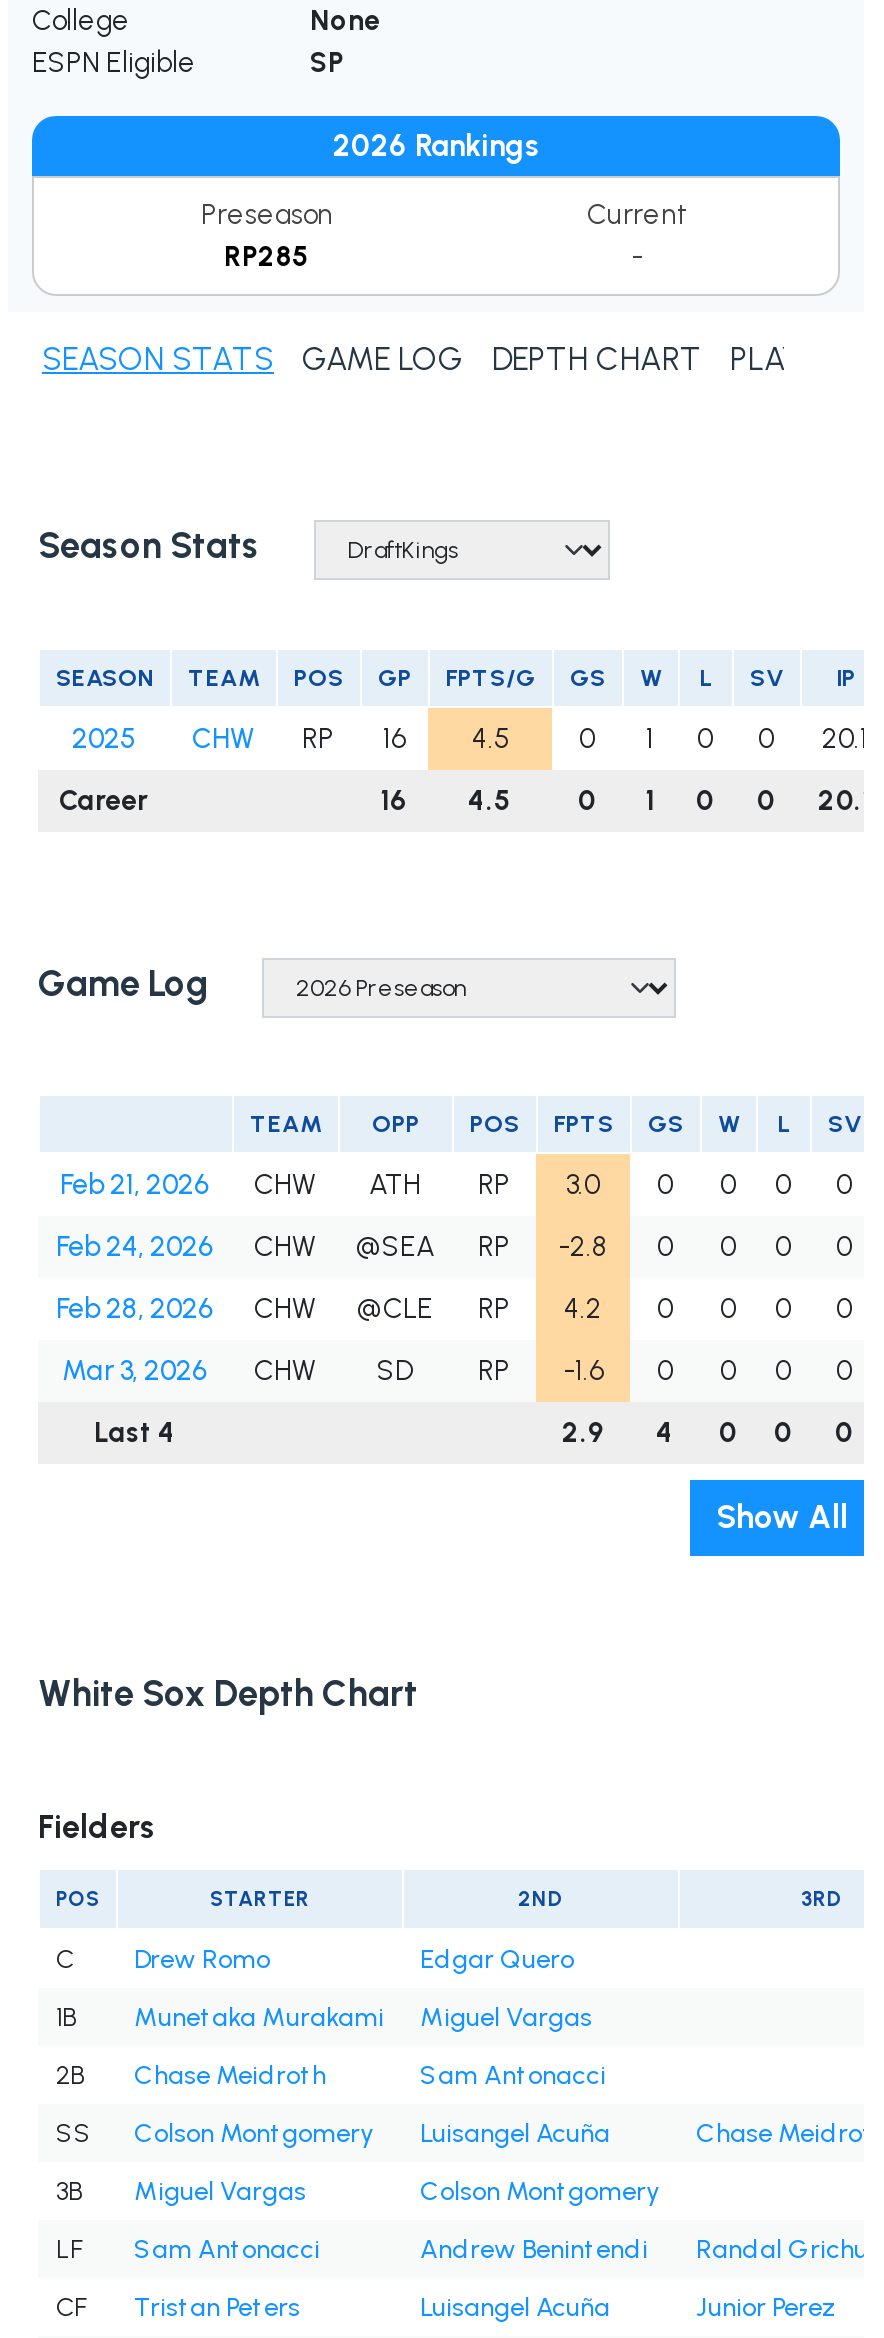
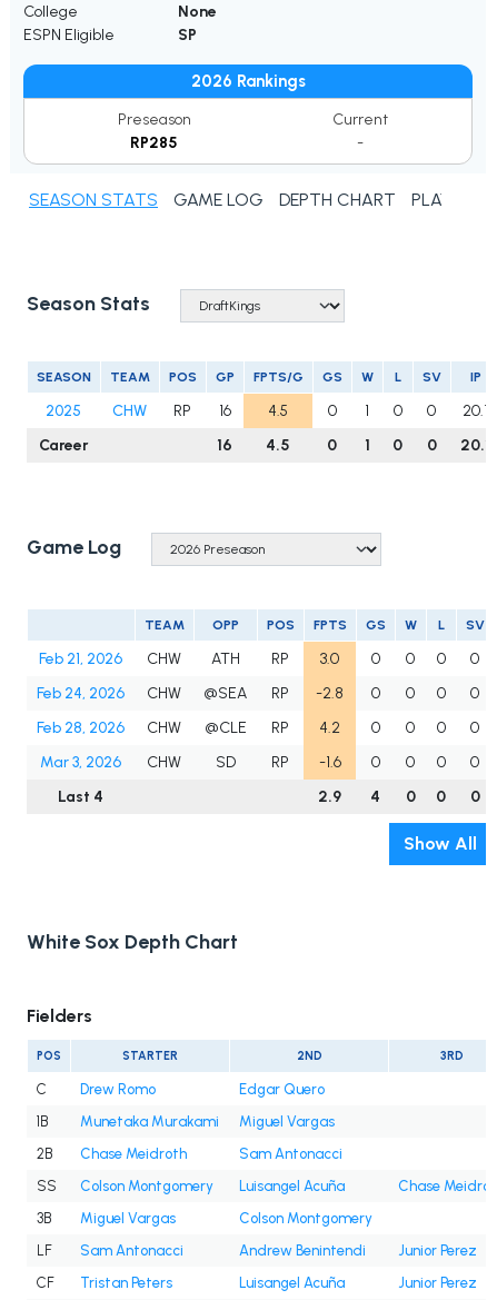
- Randal Grichuk
+ Junior Perez
